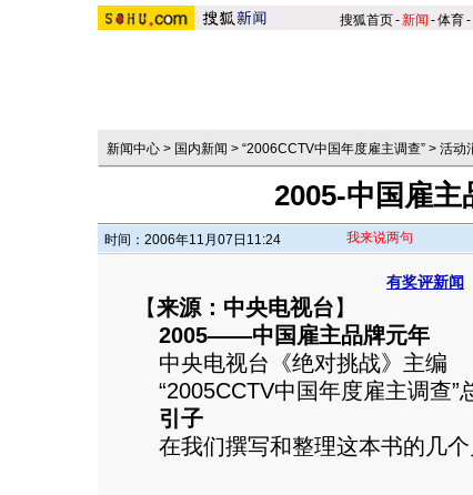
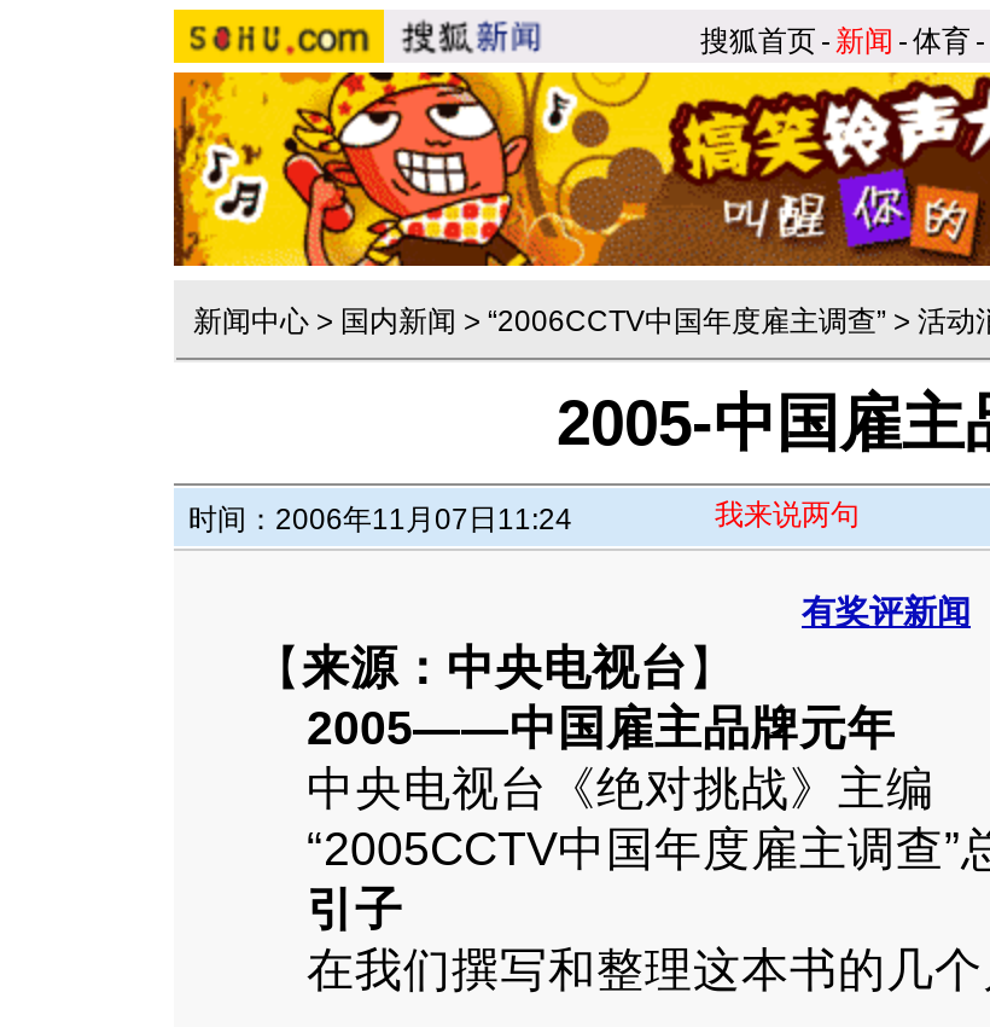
+ [image]
